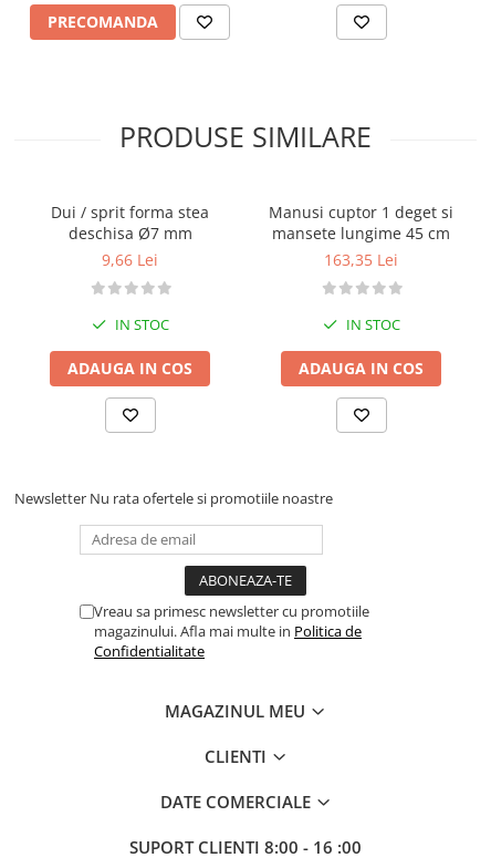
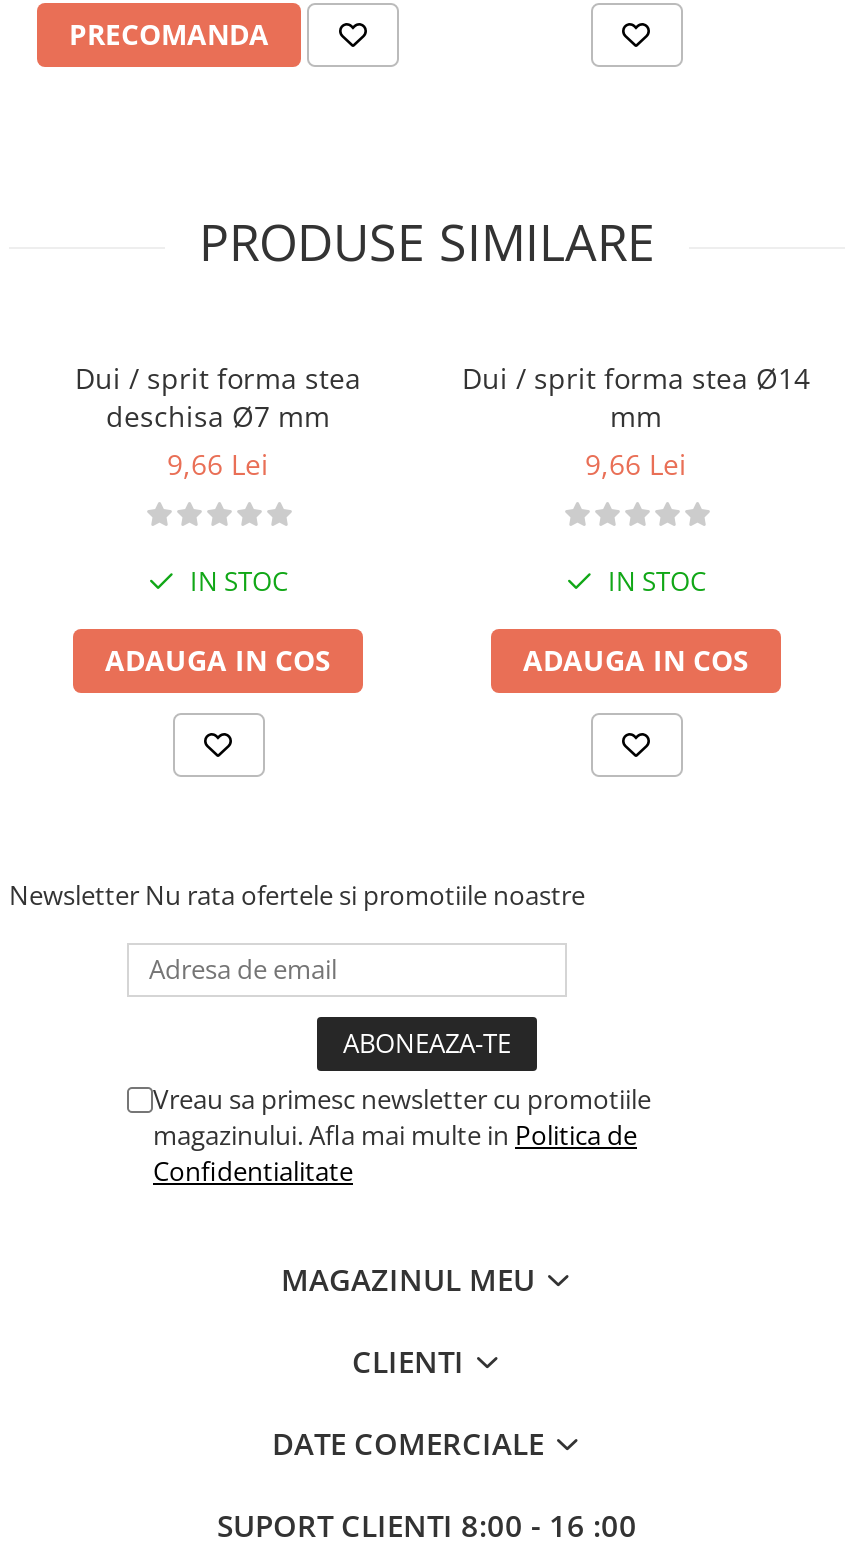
- Manusi cuptor 1 deget si
- mansete lungime 45 cm
- 163,35 Lei
+ Dui / sprit forma stea Ø14
+ mm
+ 9,66 Lei
